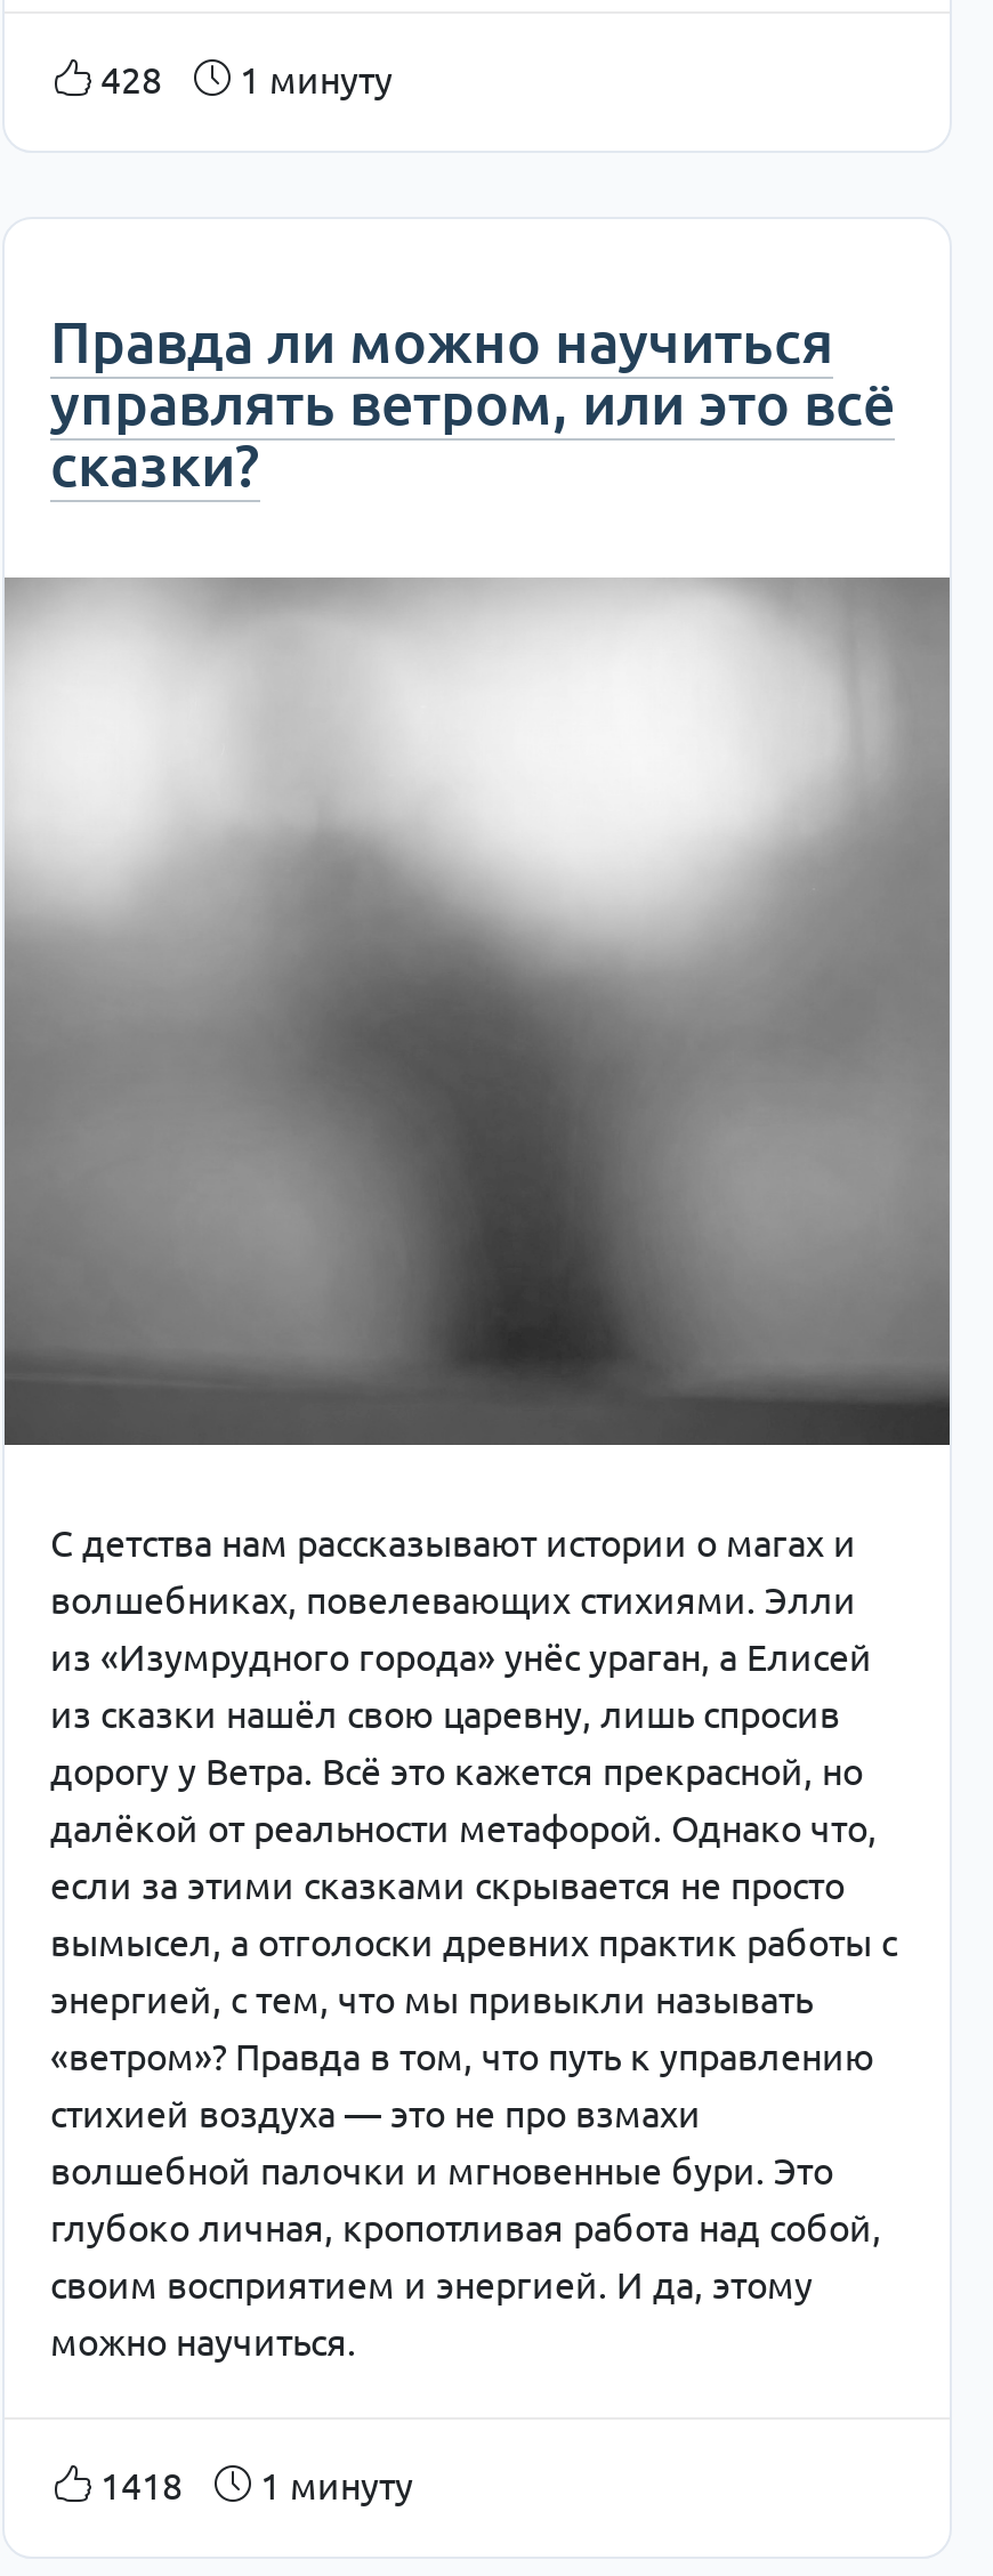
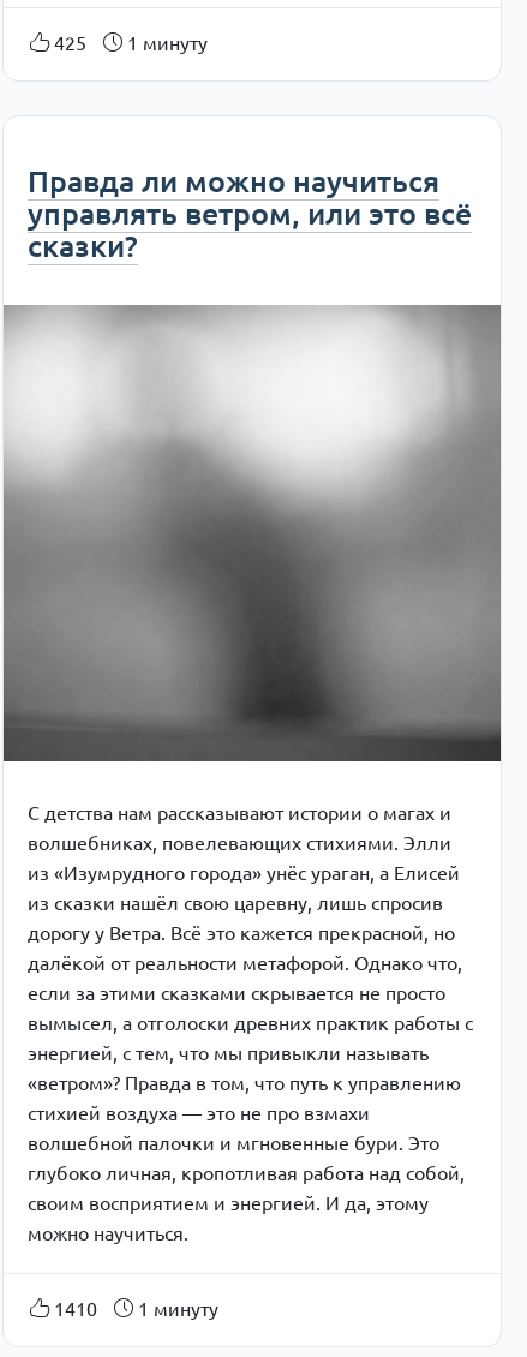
- 428 1 минуту
+ 425 1 минуту

- 1418 1 минуту
+ 1410 1 минуту
